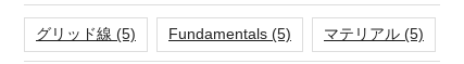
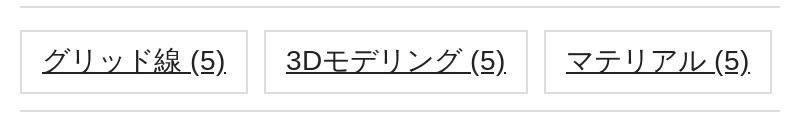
- Fundamentals (5)
+ 3Dモデリング(5)
